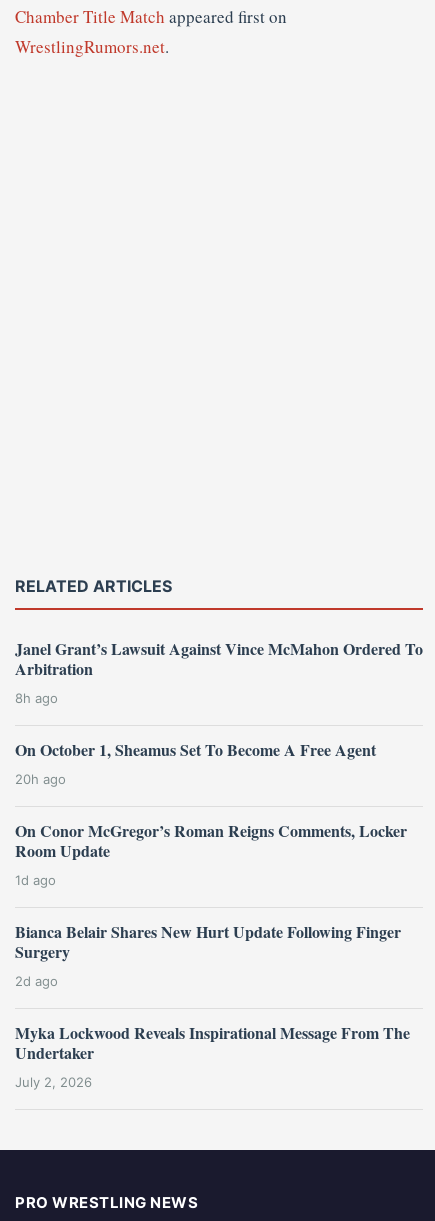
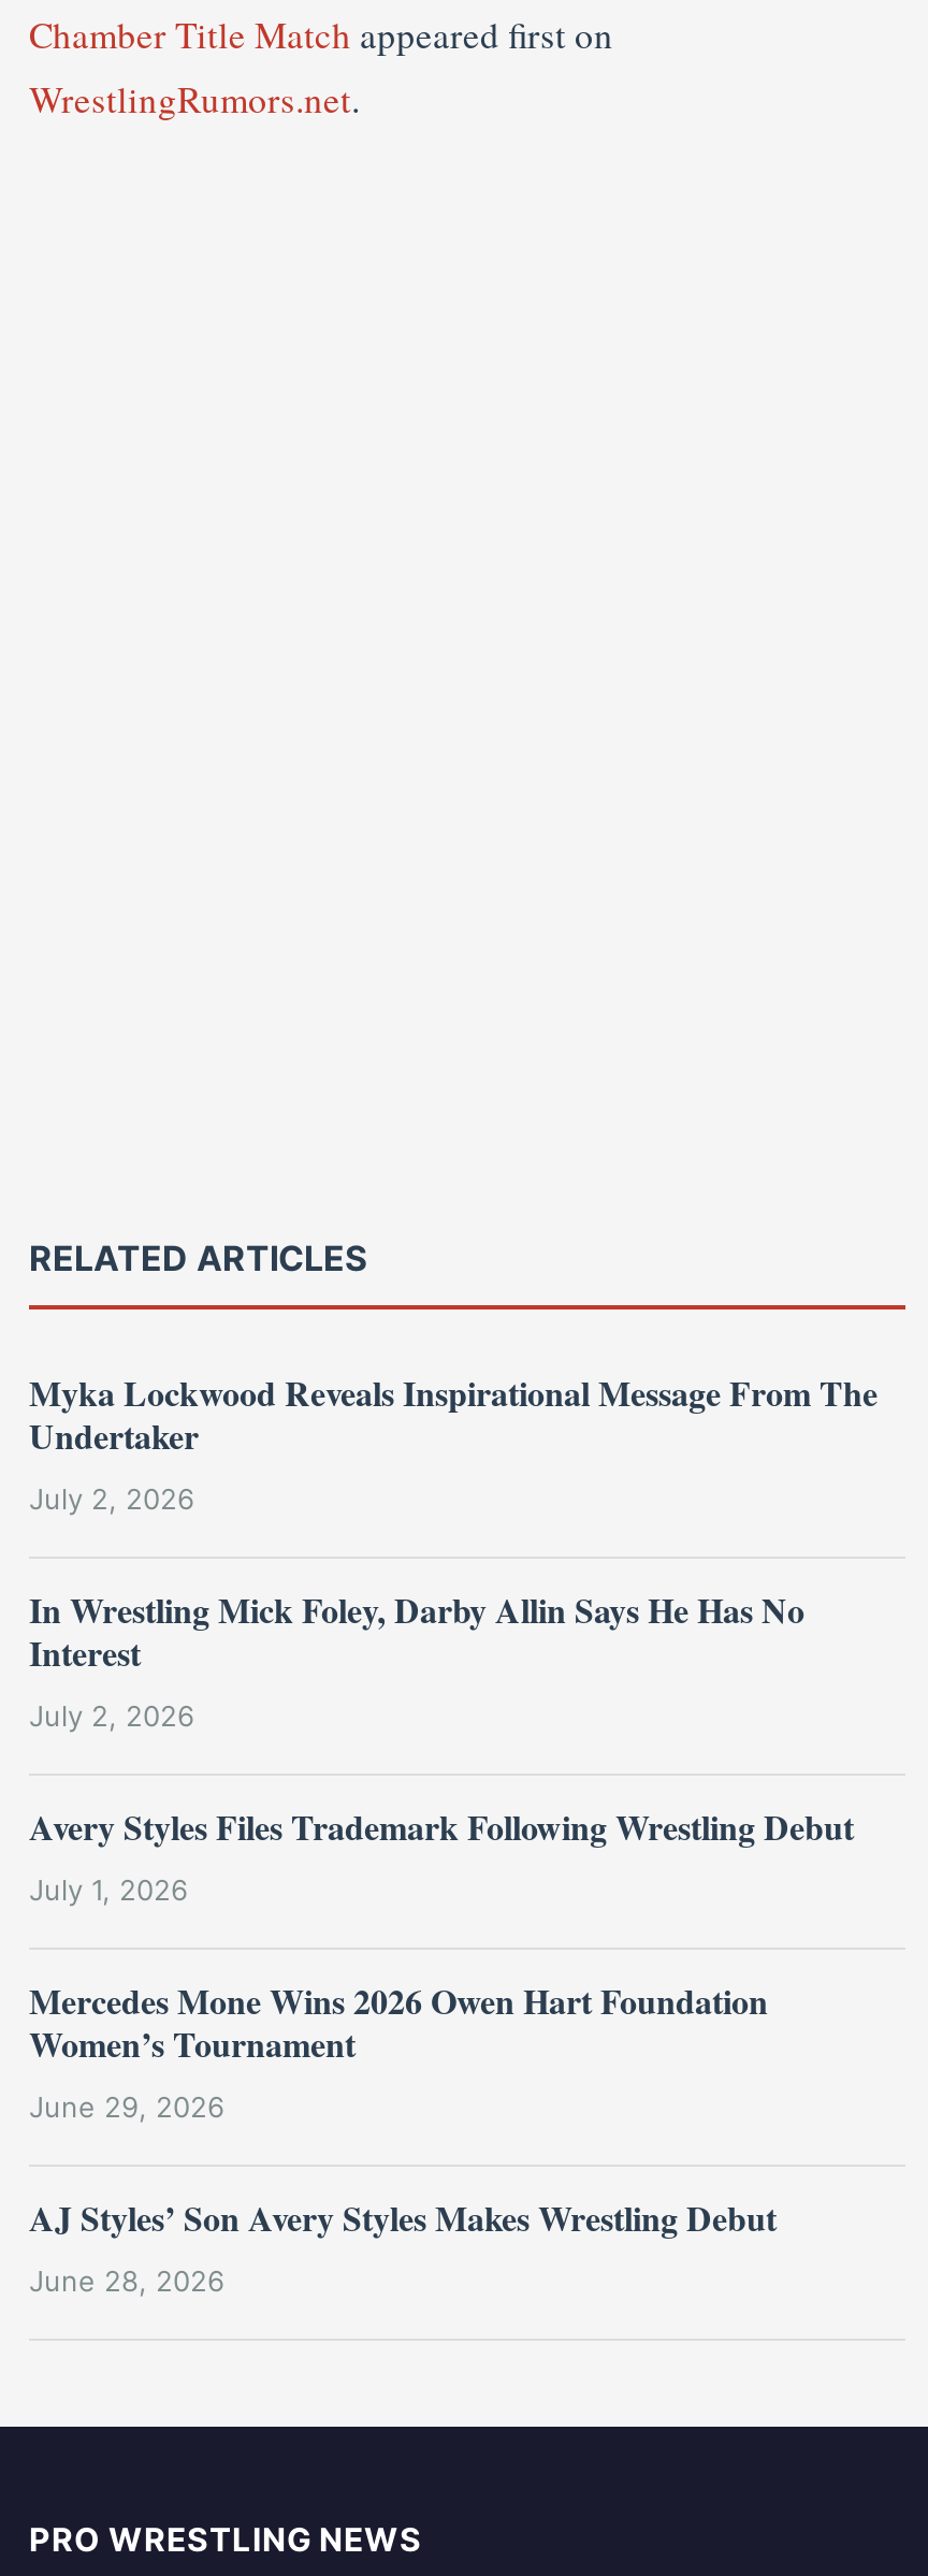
- Janel Grant’s Lawsuit Against Vince McMahon Ordered To
- Arbitration
- 8h ago
- On October 1, Sheamus Set To Become A Free Agent
- 20h ago
- On Conor McGregor’s Roman Reigns Comments, Locker
- Room Update
- 1d ago
- Bianca Belair Shares New Hurt Update Following Finger
- Surgery
- 2d ago

moved up: Myka Lockwood Reveals Inspirational Message From The | Undertaker | July 2, 2026

+ In Wrestling Mick Foley, Darby Allin Says He Has No
+ Interest
+ July 2, 2026
+ Avery Styles Files Trademark Following Wrestling Debut
+ July 1, 2026
+ Mercedes Mone Wins 2026 Owen Hart Foundation
+ Women’s Tournament
+ June 29, 2026
+ AJ Styles’ Son Avery Styles Makes Wrestling Debut
+ June 28, 2026
